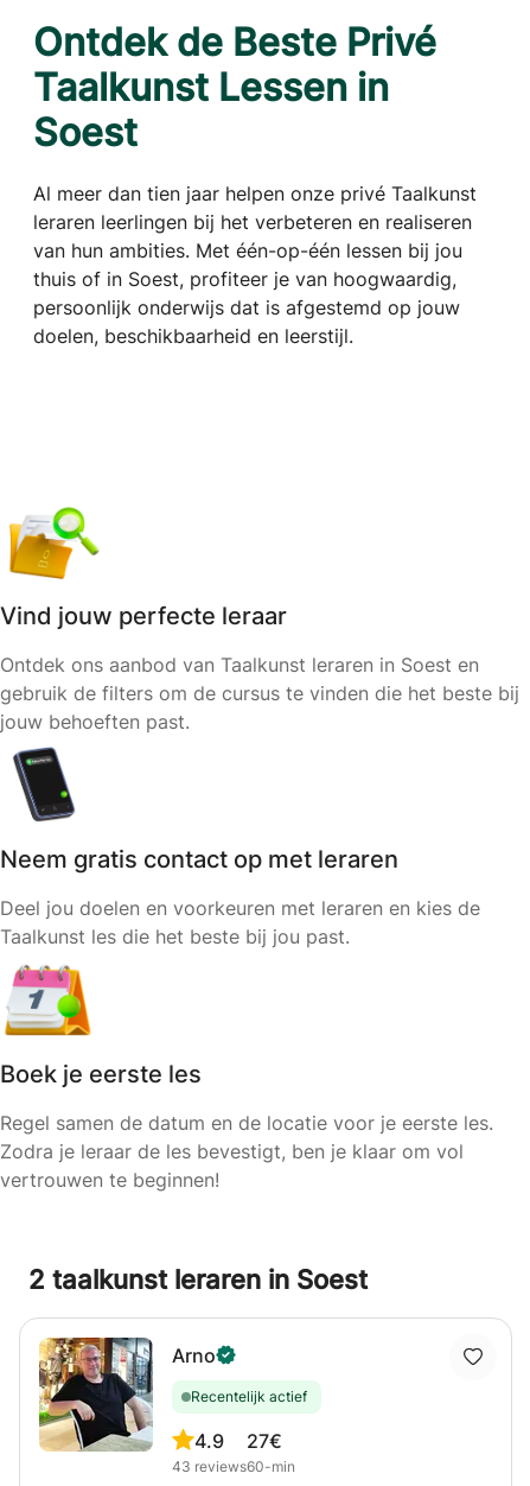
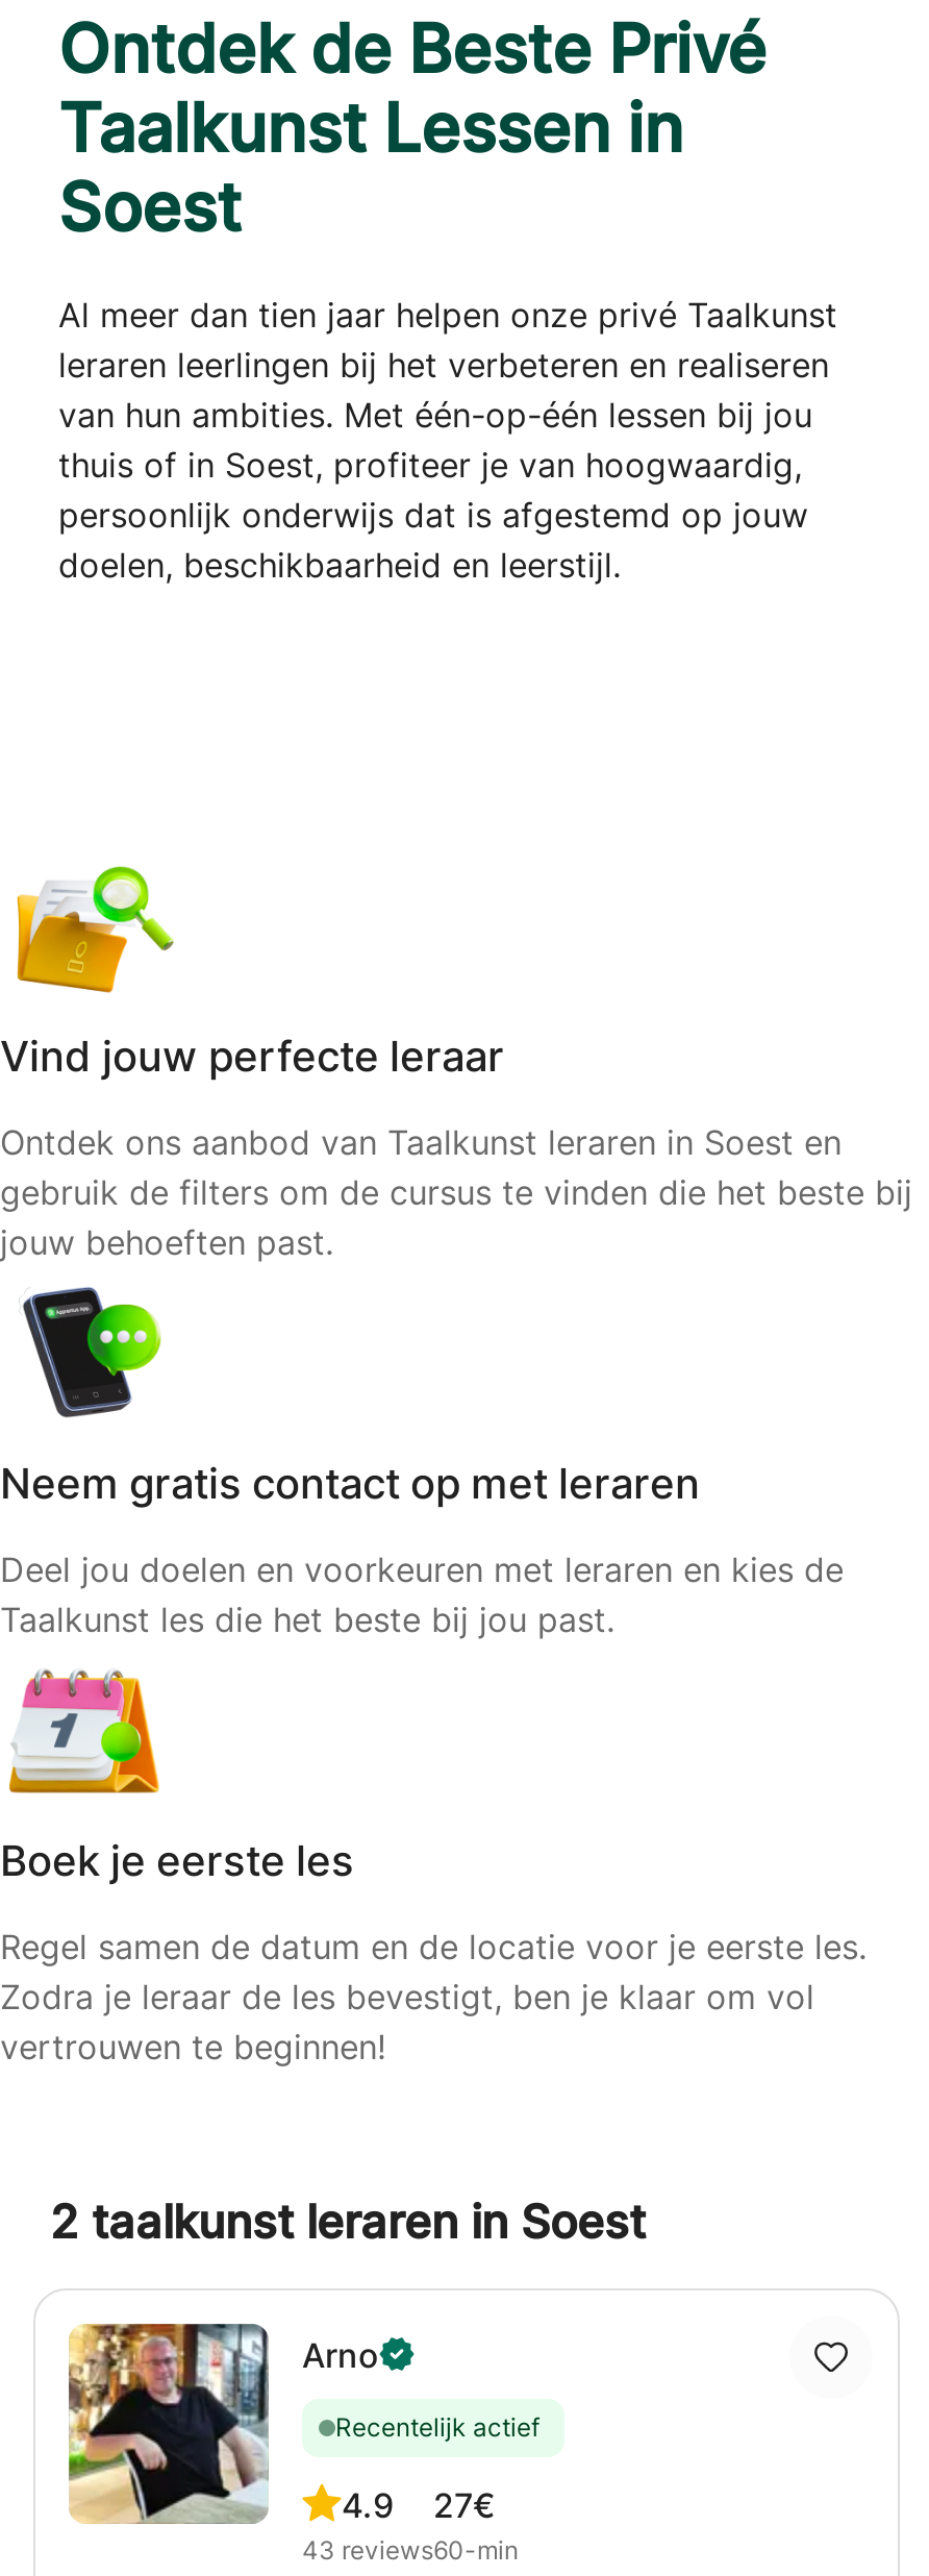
- [image]
+ [image]
